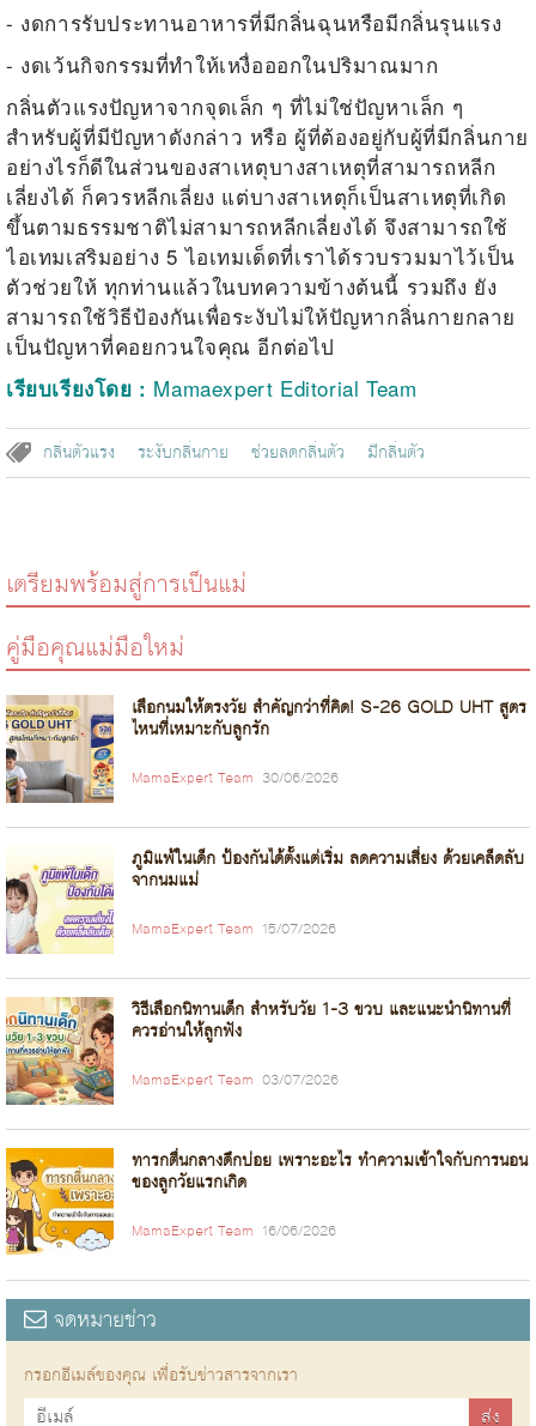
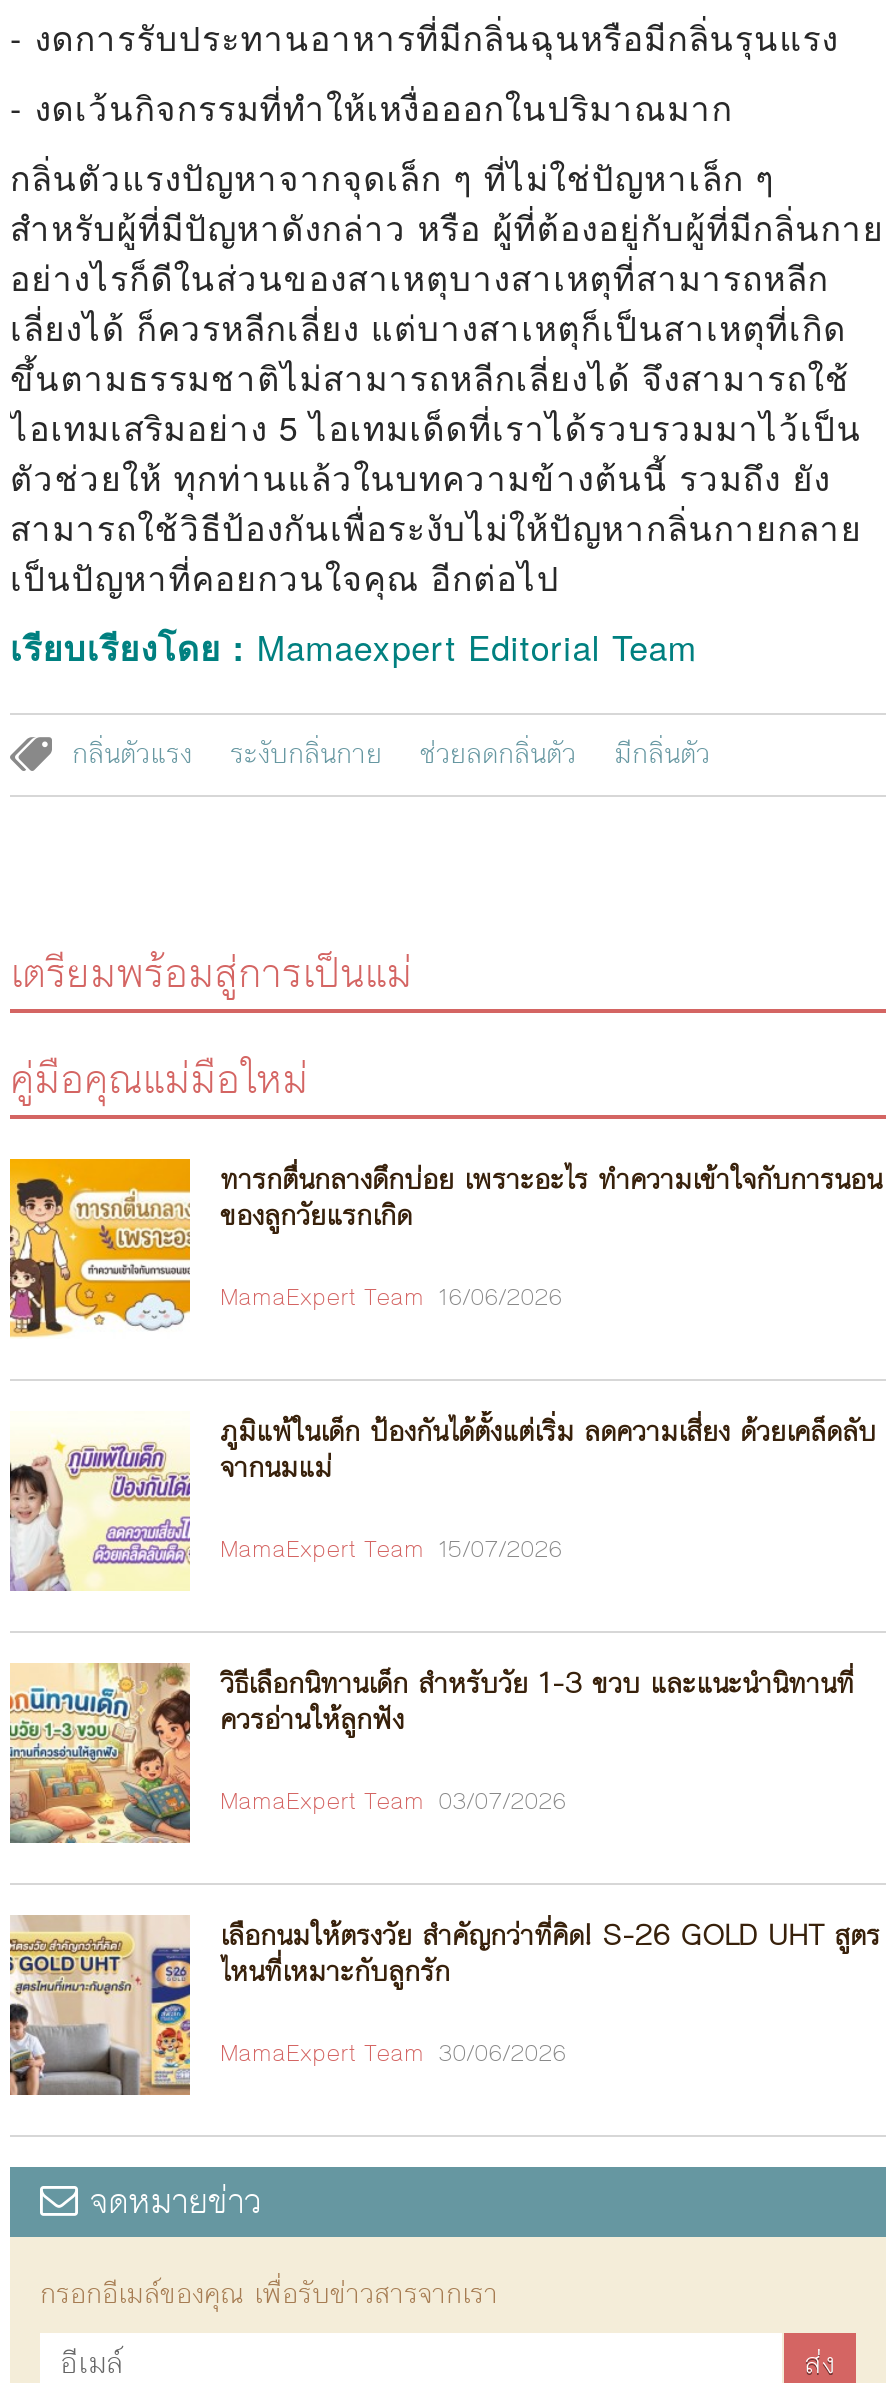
moved down: [image] | เลือกนมให้ตรงวัย สำคัญกว่าที่คิด! S-26 GOLD UHT สูตร | ไหนที่เหมาะกับลูกรัก

moved down: MamaExpert Team 30/06/2026

moved up: [image] | ทารกตื่นกลางดึกบ่อย เพราะอะไร ทำความเข้าใจกับการนอน | ของลูกวัยแรกเกิด

moved up: MamaExpert Team 16/06/2026
